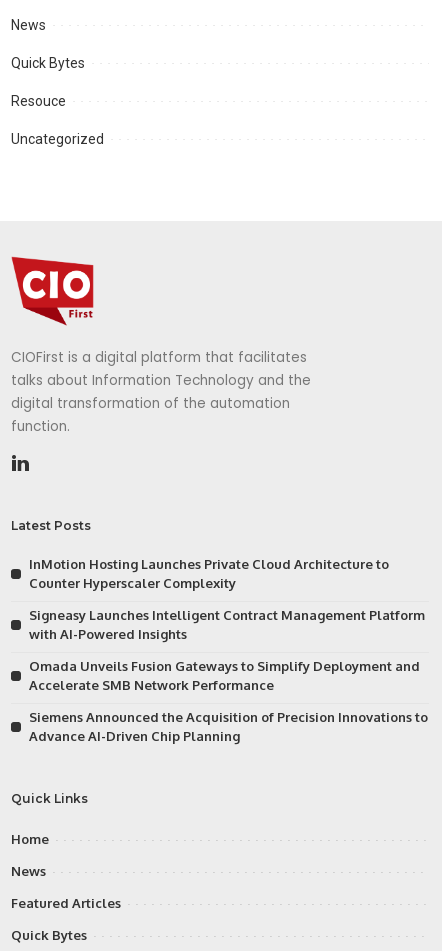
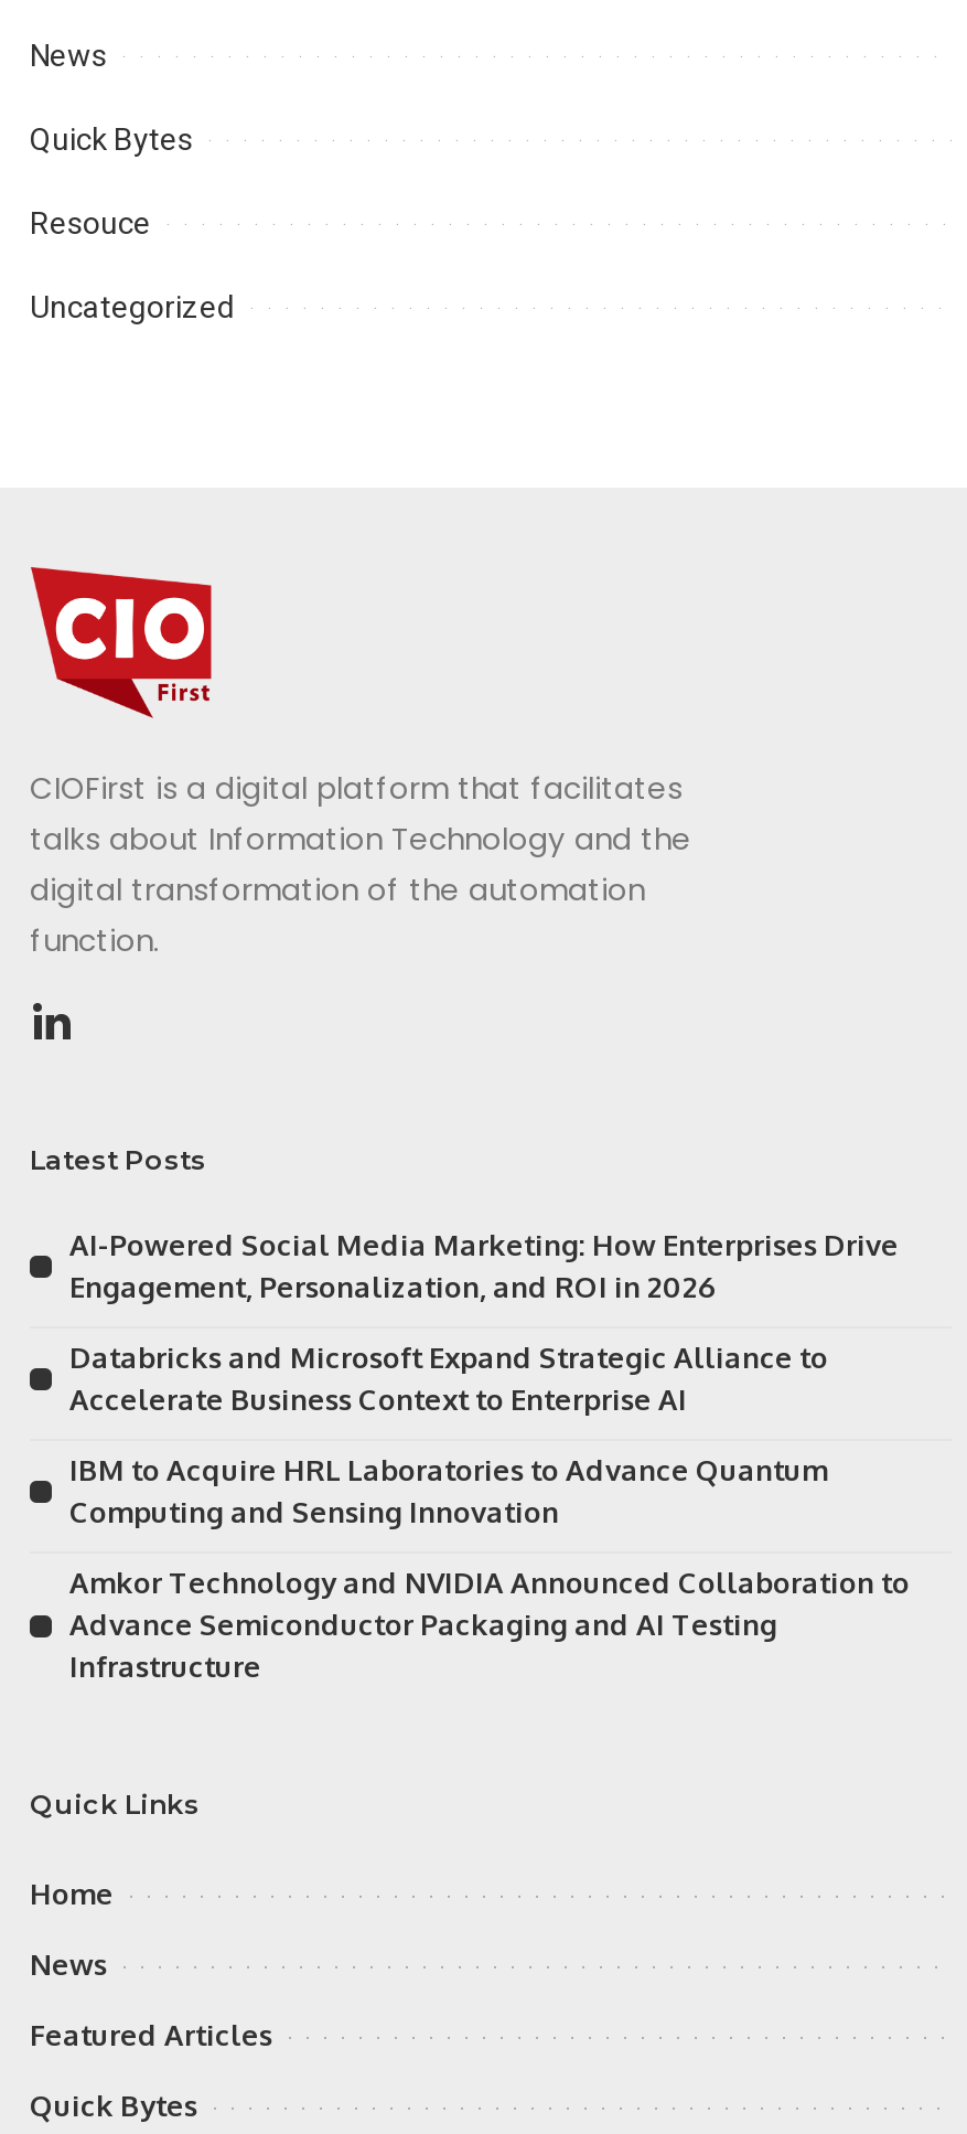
- InMotion Hosting Launches Private Cloud Architecture to
- Counter Hyperscaler Complexity
+ AI-Powered Social Media Marketing: How Enterprises Drive
+ Engagement, Personalization, and ROI in 2026

- Signeasy Launches Intelligent Contract Management Platform
- with AI-Powered Insights
+ Databricks and Microsoft Expand Strategic Alliance to
+ Accelerate Business Context to Enterprise AI

- Omada Unveils Fusion Gateways to Simplify Deployment and
- Accelerate SMB Network Performance
+ IBM to Acquire HRL Laboratories to Advance Quantum
+ Computing and Sensing Innovation

- Siemens Announced the Acquisition of Precision Innovations to
- Advance AI-Driven Chip Planning
+ Amkor Technology and NVIDIA Announced Collaboration to
+ Advance Semiconductor Packaging and AI Testing
+ Infrastructure
